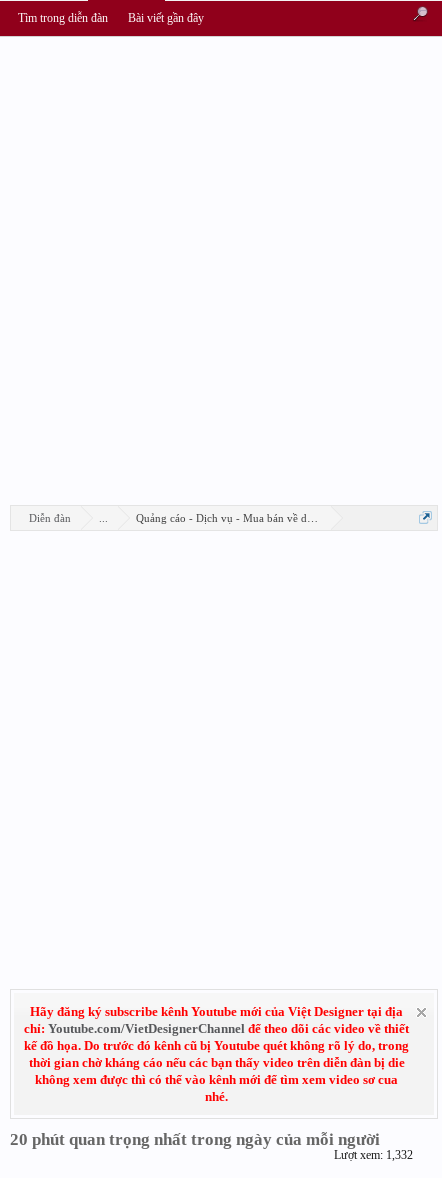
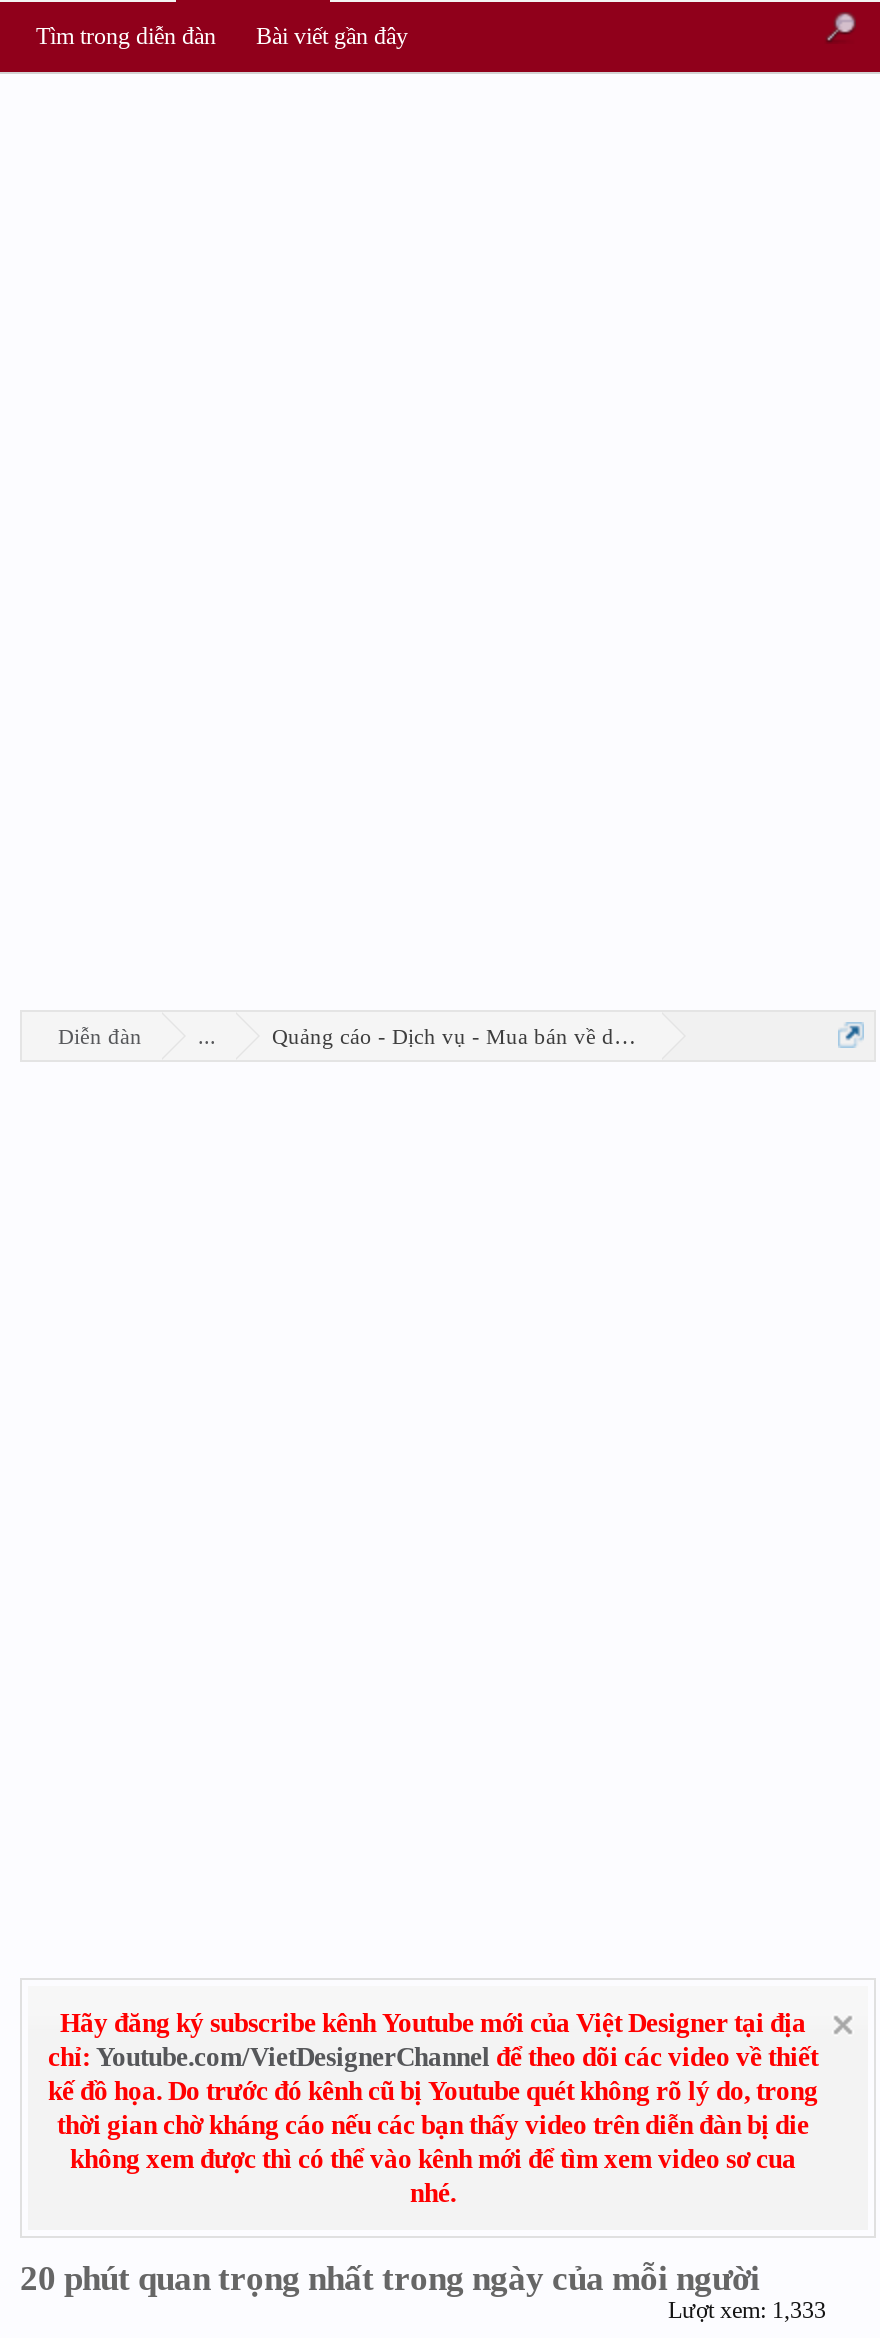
- Lượt xem: 1,332
+ Lượt xem: 1,333
